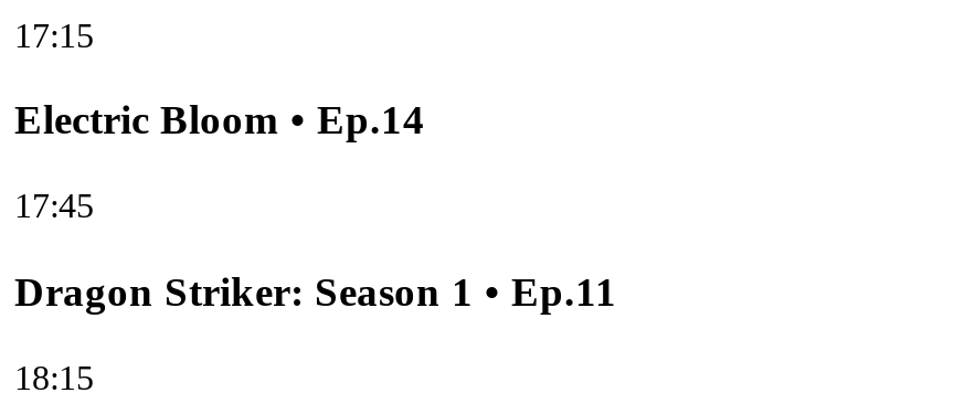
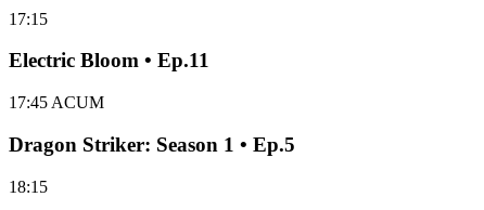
- Electric Bloom • Ep.14
+ Electric Bloom • Ep.11

- 17:45
+ 17:45 ACUM

- Dragon Striker: Season 1 • Ep.11
+ Dragon Striker: Season 1 • Ep.5
